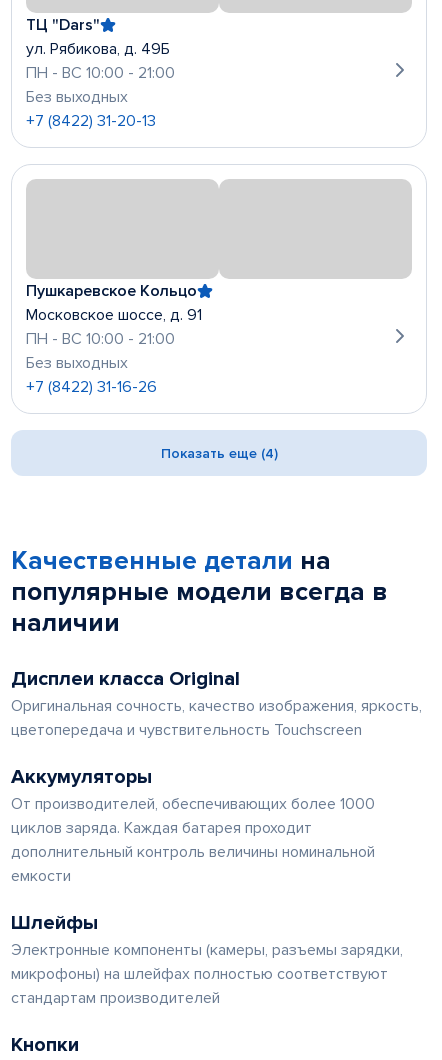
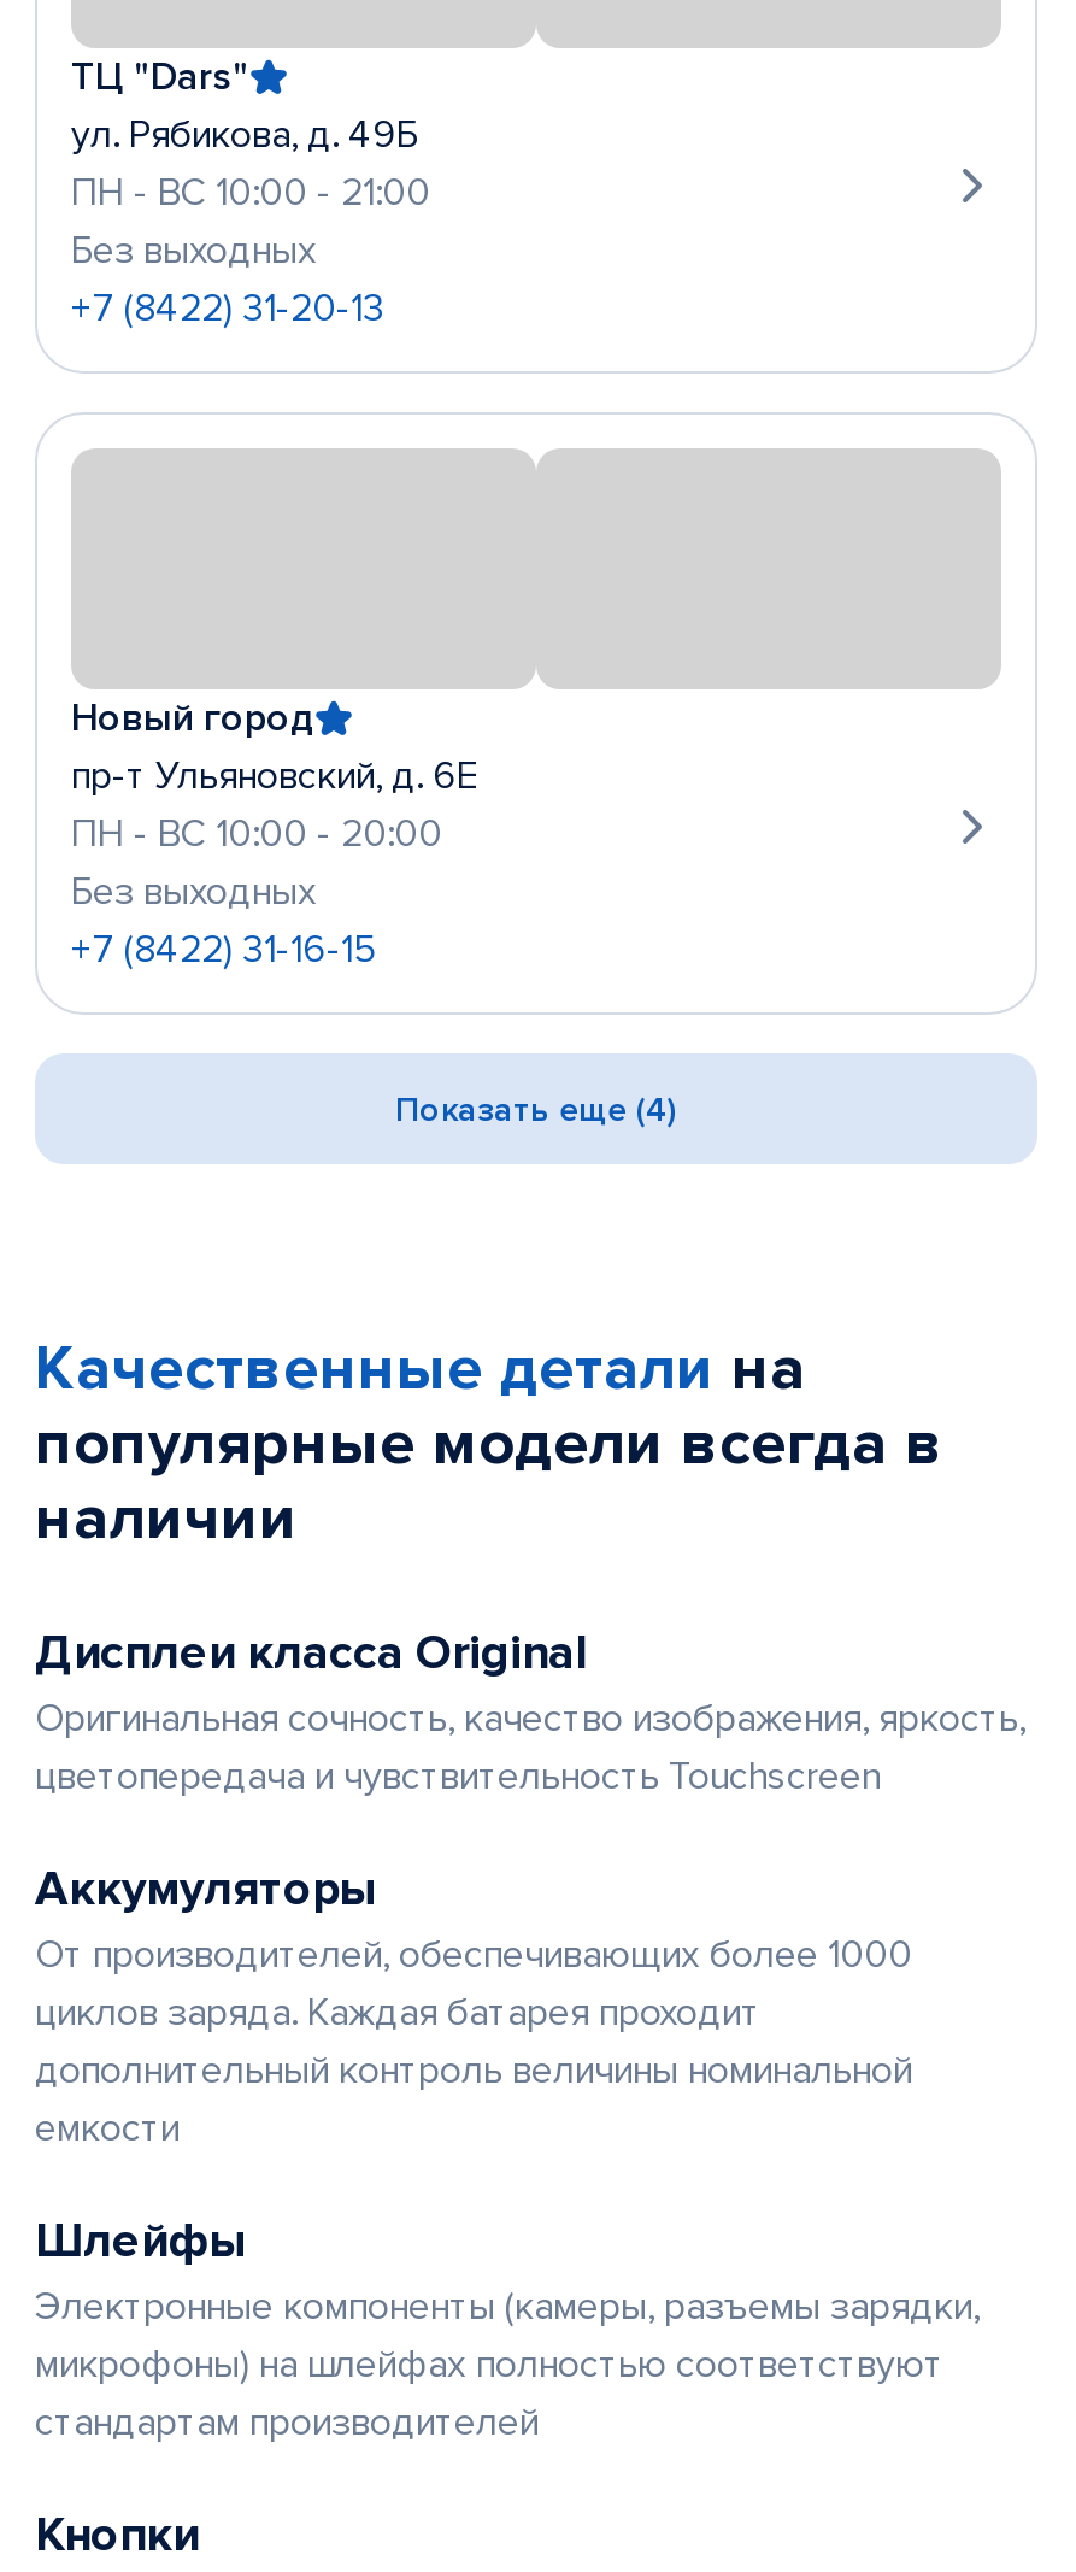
- Пушкаревское Кольцо
- Московское шоссе, д. 91
- ПН - ВС 10:00 - 21:00
+ Новый город
+ пр-т Ульяновский, д. 6Е
+ ПН - ВС 10:00 - 20:00

- +7 (8422) 31-16-26
+ +7 (8422) 31-16-15
